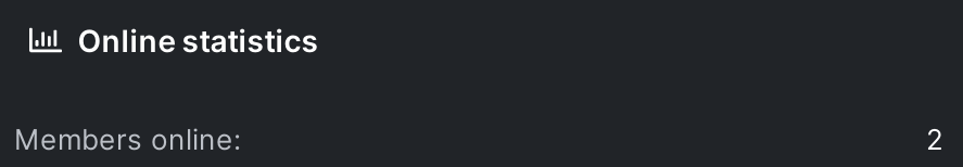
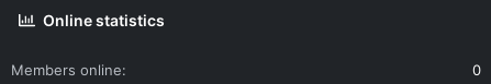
- 2
+ 0
